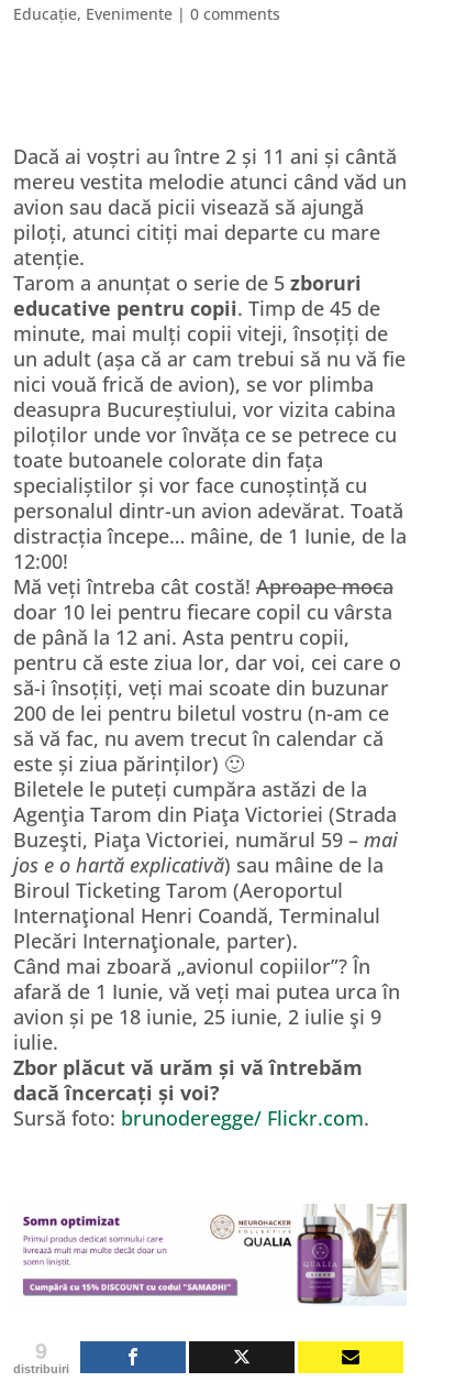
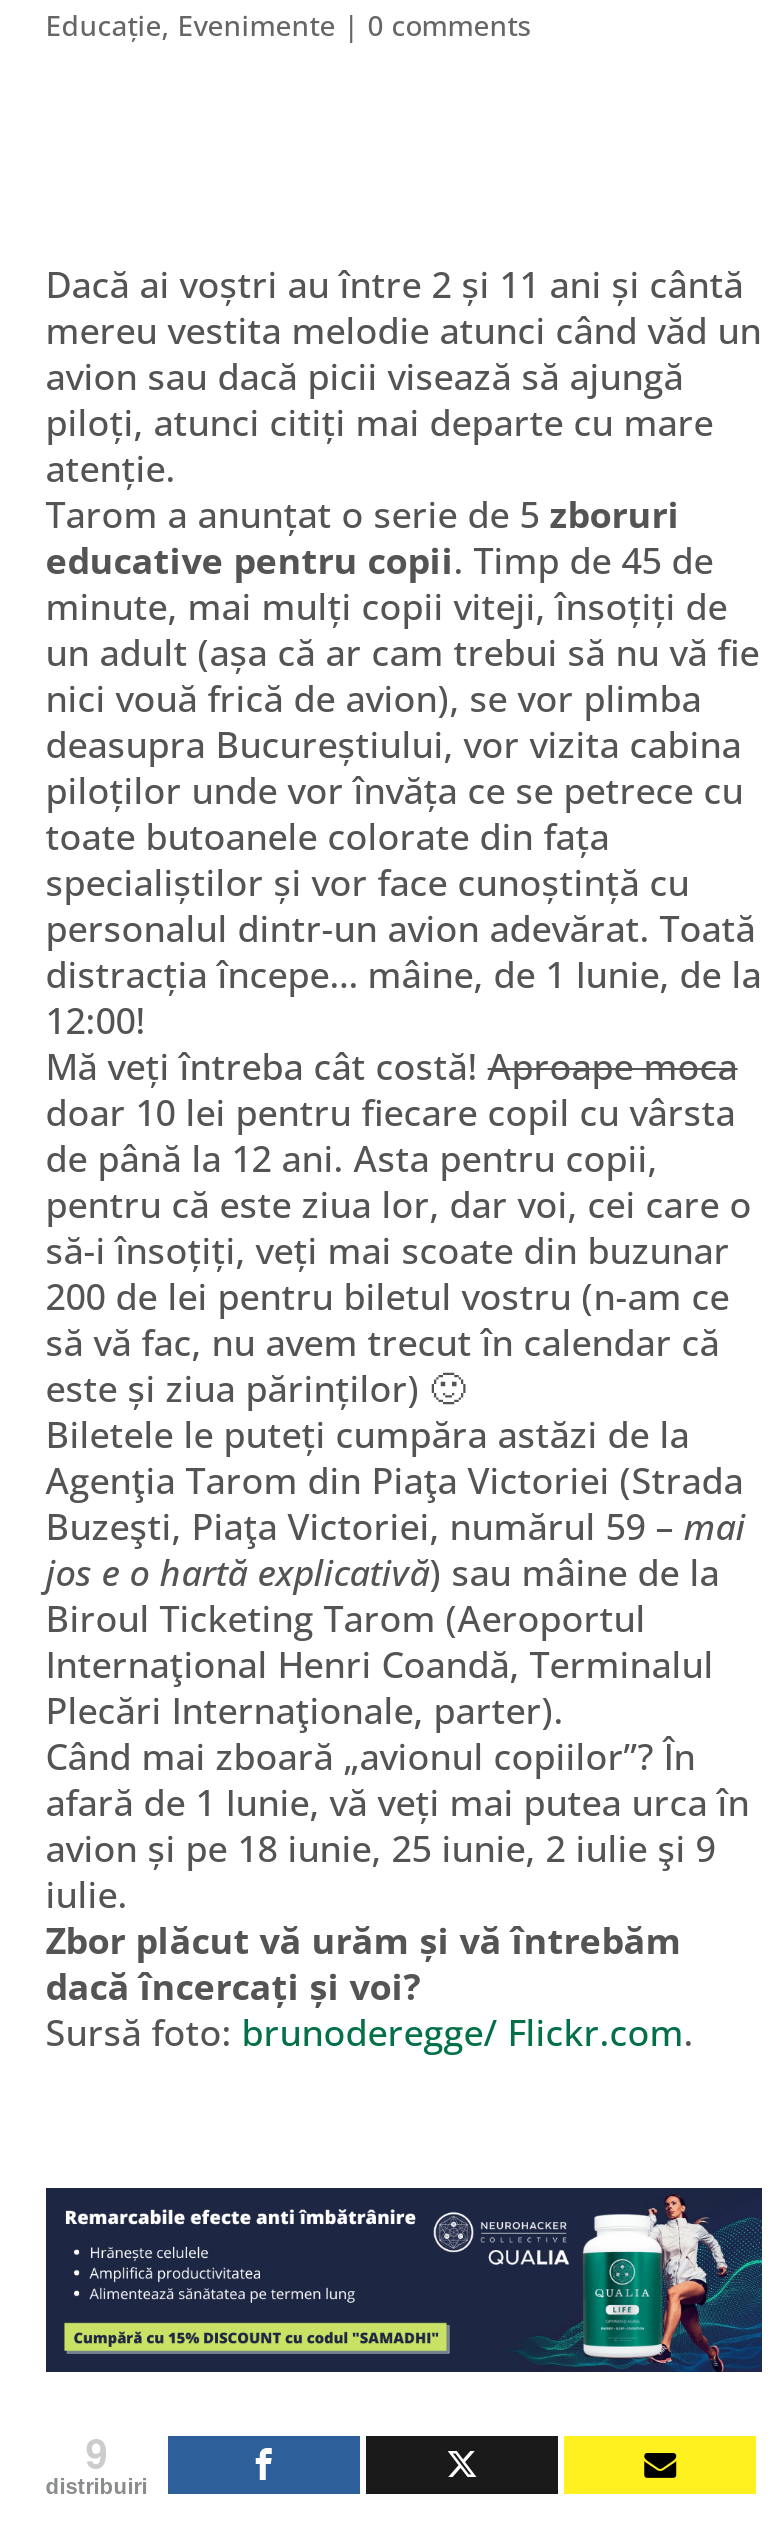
- [image]
+ [image]
